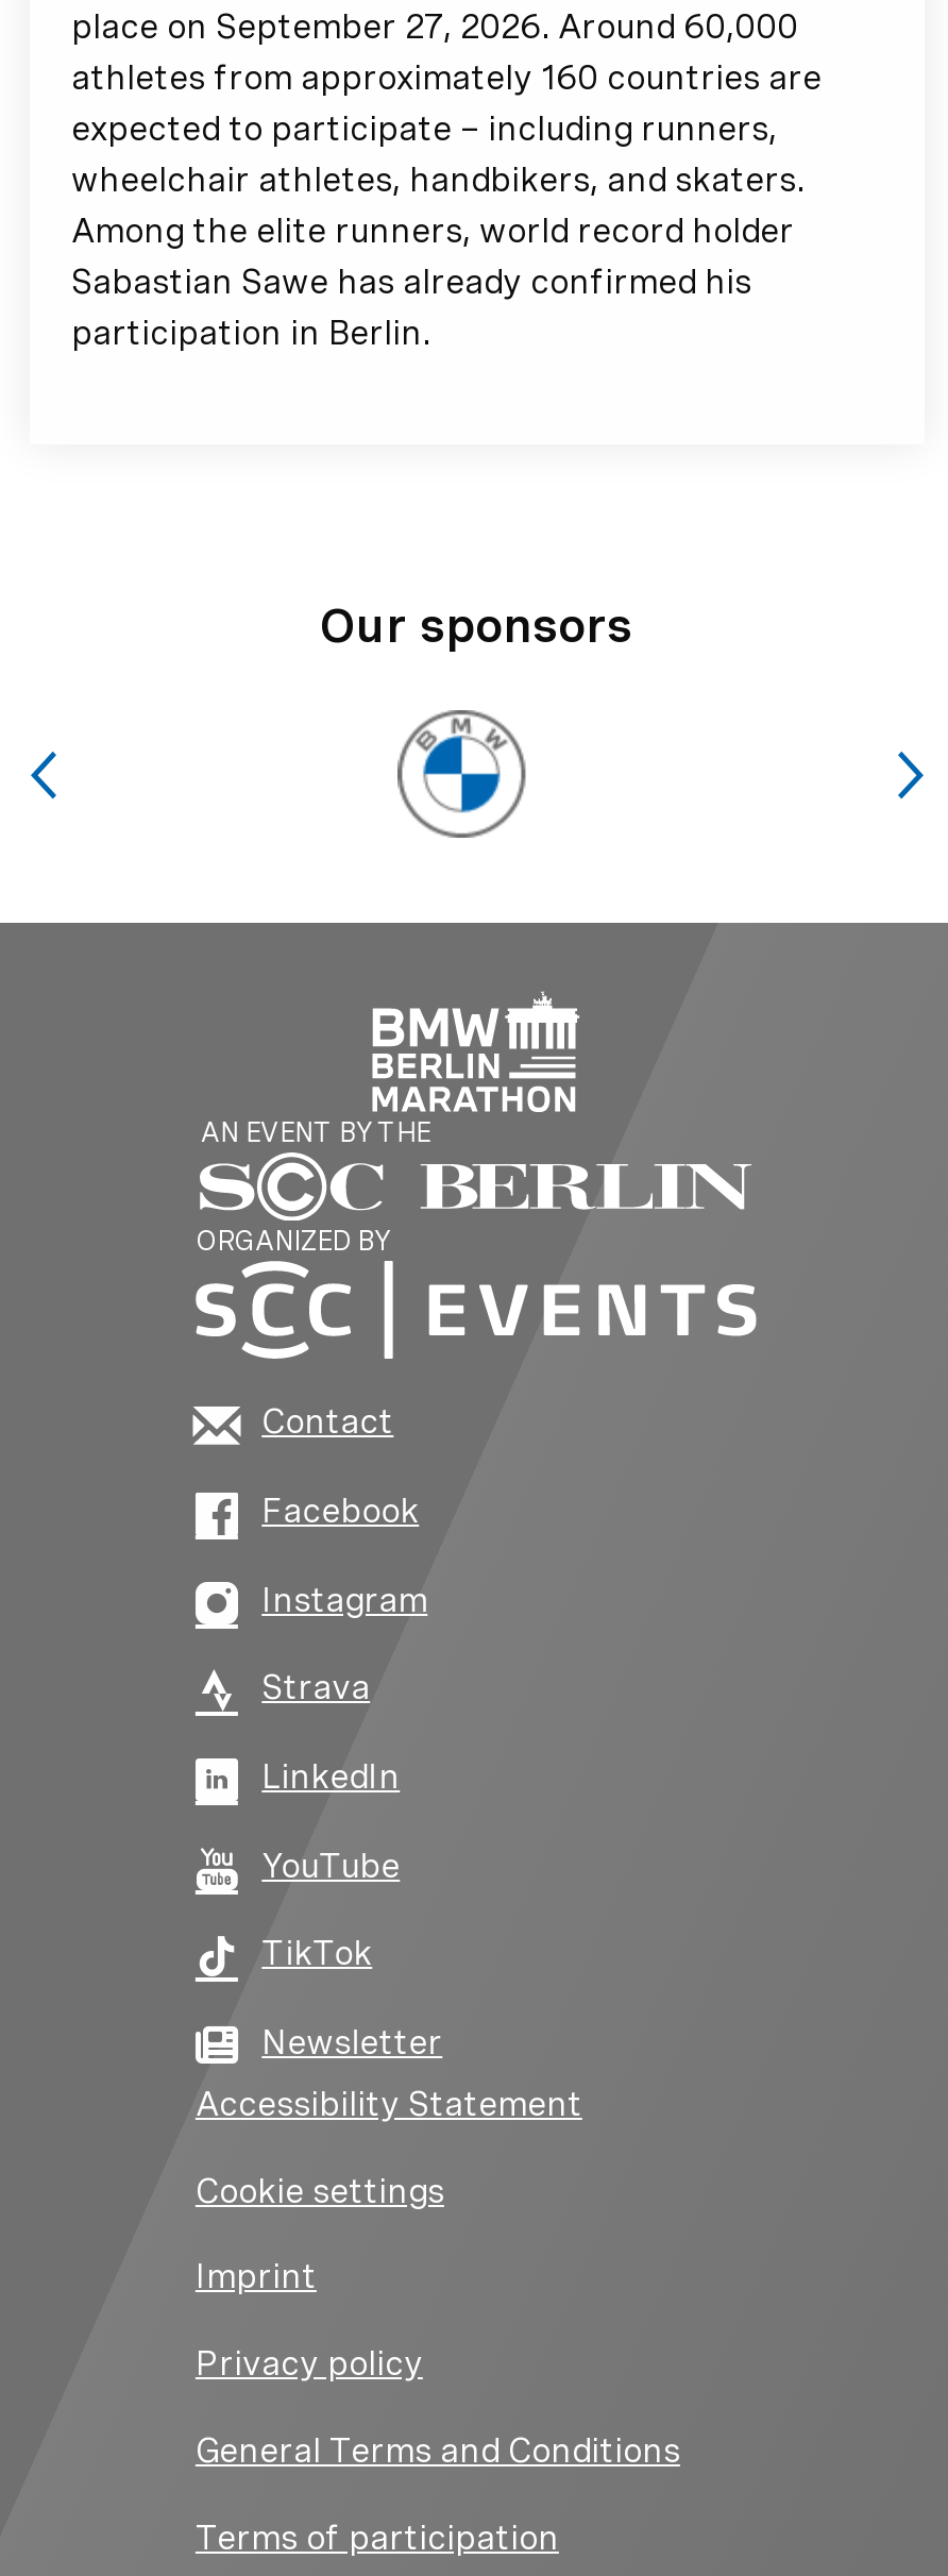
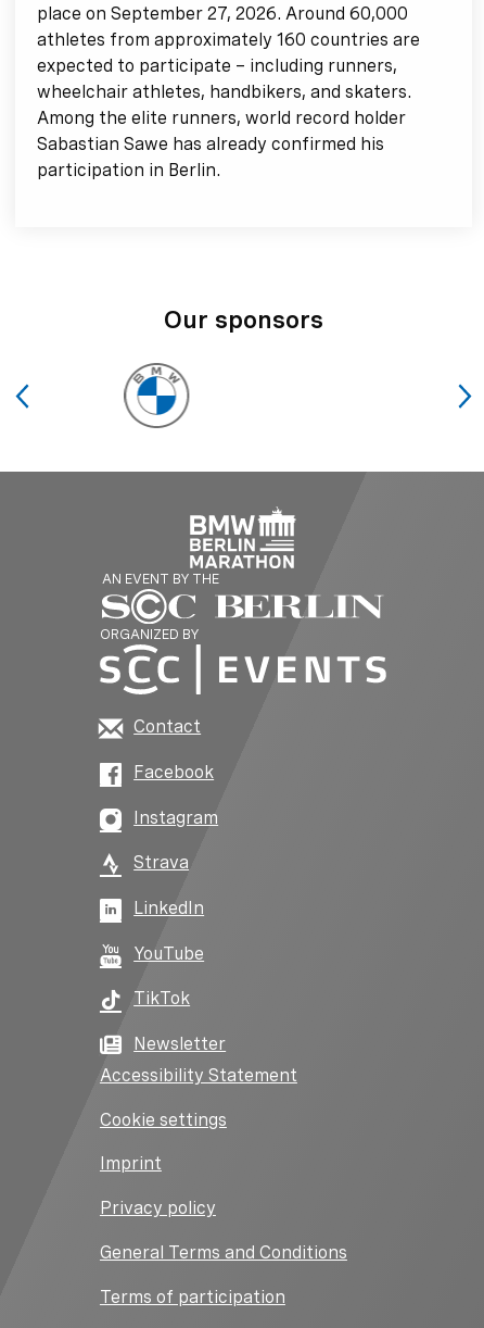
+ [image]

- [image]
